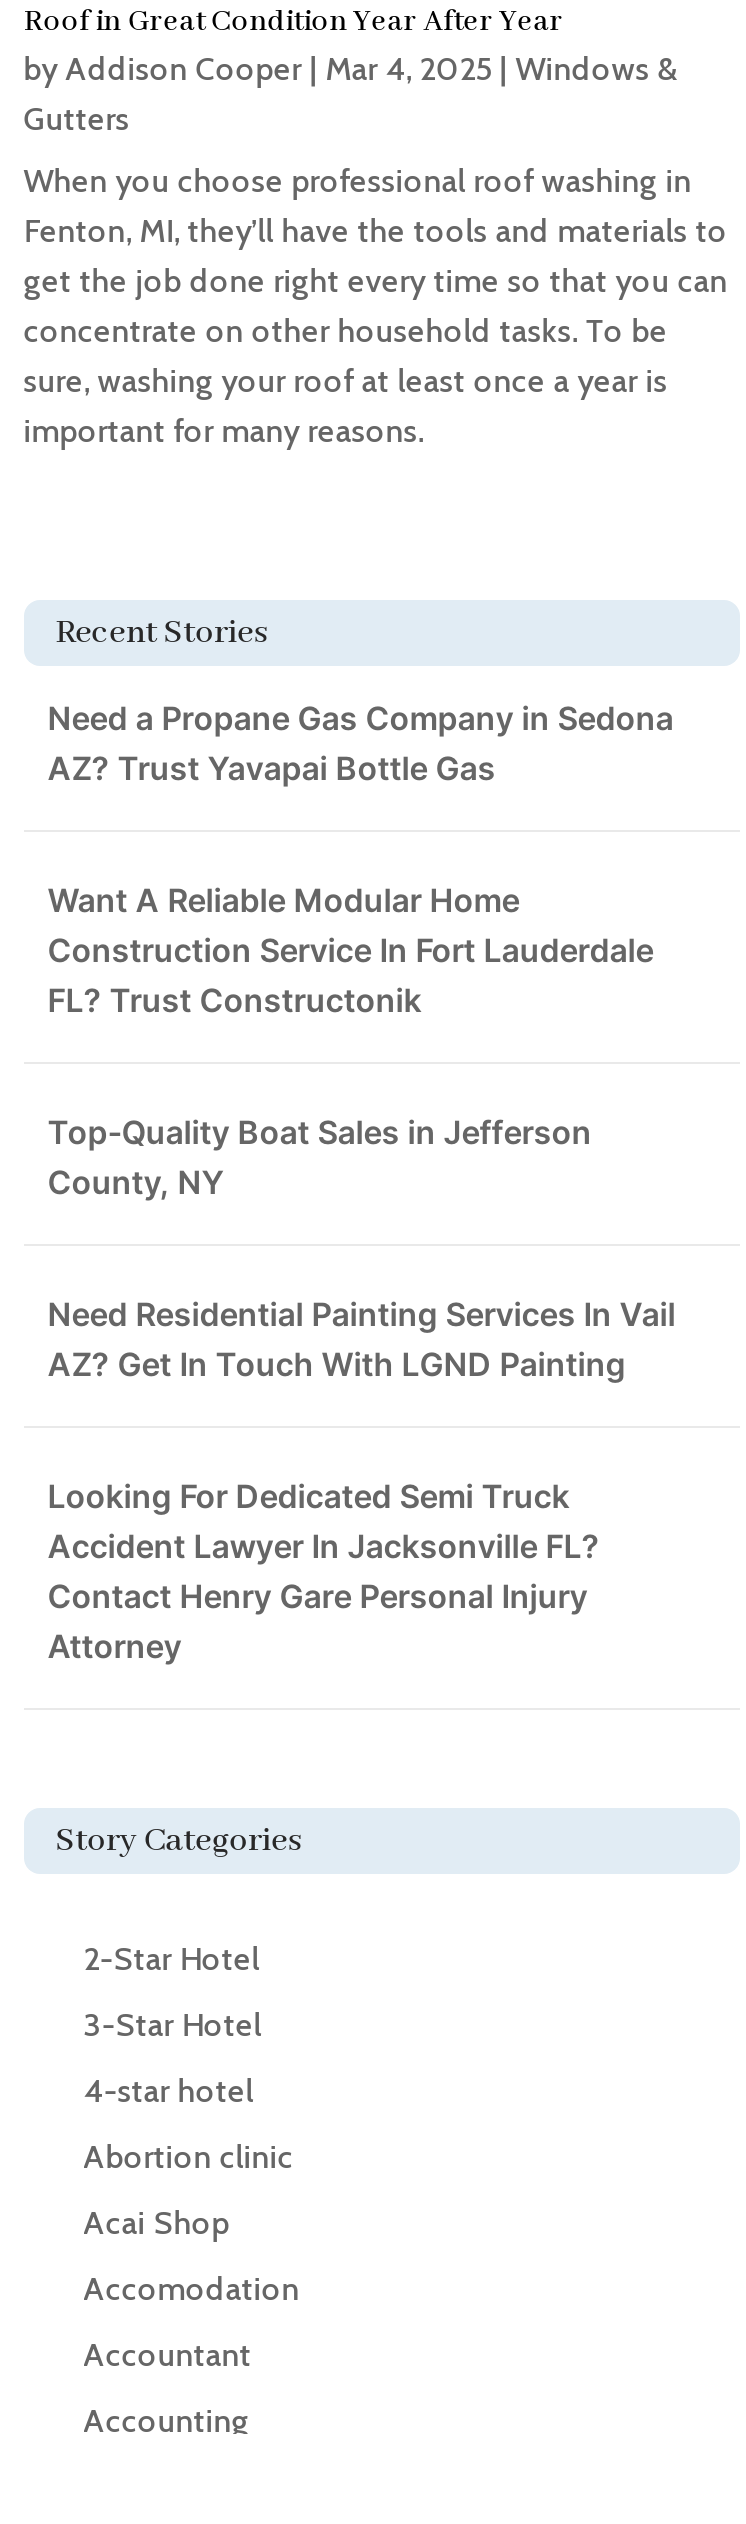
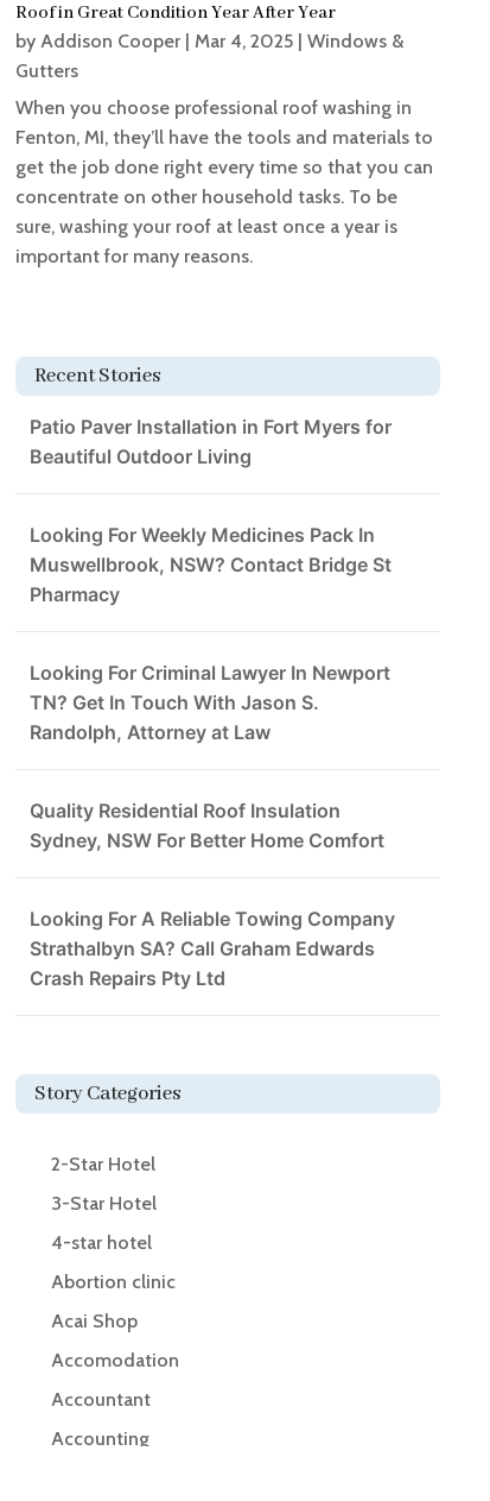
- Need a Propane Gas Company in Sedona
- AZ? Trust Yavapai Bottle Gas
+ Patio Paver Installation in Fort Myers for
+ Beautiful Outdoor Living

- Want A Reliable Modular Home
- Construction Service In Fort Lauderdale
- FL? Trust Constructonik
+ Looking For Weekly Medicines Pack In
+ Muswellbrook, NSW? Contact Bridge St
+ Pharmacy

- Top-Quality Boat Sales in Jefferson
- County, NY
+ Looking For Criminal Lawyer In Newport
+ TN? Get In Touch With Jason S.
+ Randolph, Attorney at Law

- Need Residential Painting Services In Vail
- AZ? Get In Touch With LGND Painting
+ Quality Residential Roof Insulation
+ Sydney, NSW For Better Home Comfort

- Looking For Dedicated Semi Truck
- Accident Lawyer In Jacksonville FL?
- Contact Henry Gare Personal Injury
- Attorney
+ Looking For A Reliable Towing Company
+ Strathalbyn SA? Call Graham Edwards
+ Crash Repairs Pty Ltd
